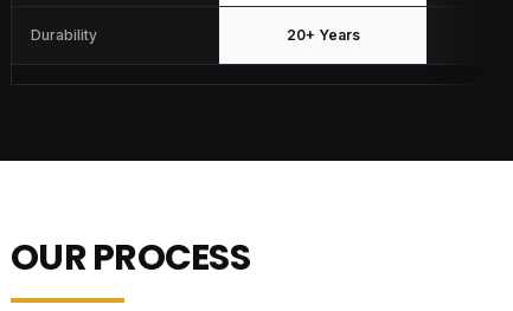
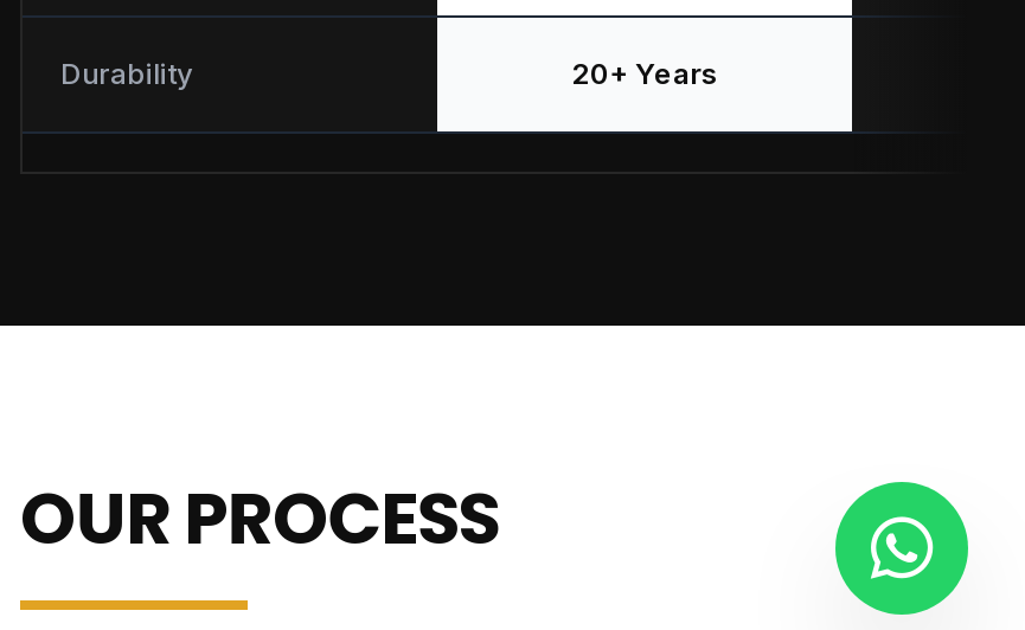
+ [image]
